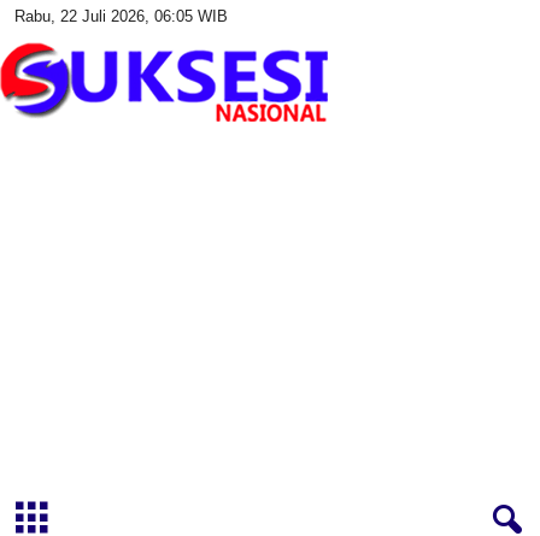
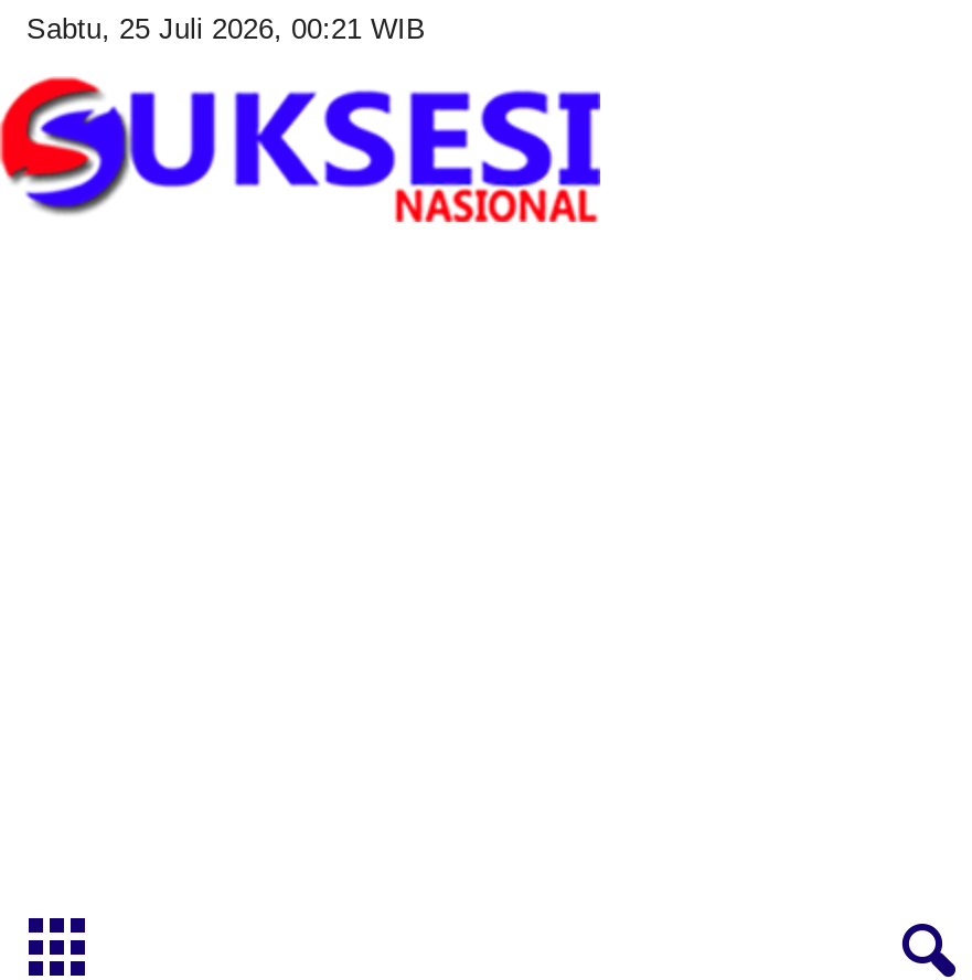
- Rabu, 22 Juli 2026, 06:05 WIB
+ Sabtu, 25 Juli 2026, 00:21 WIB
